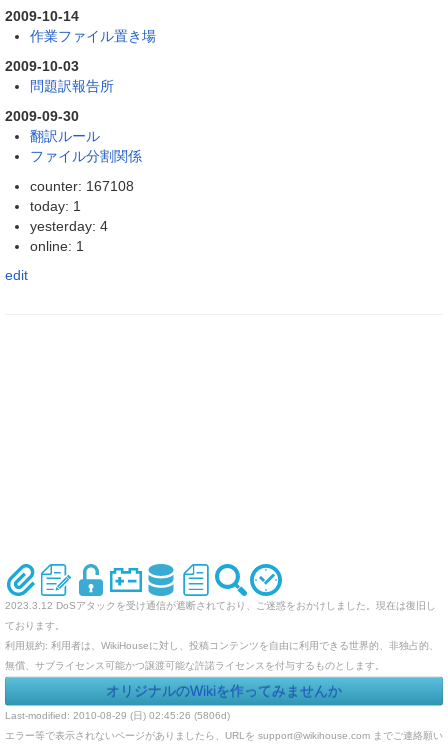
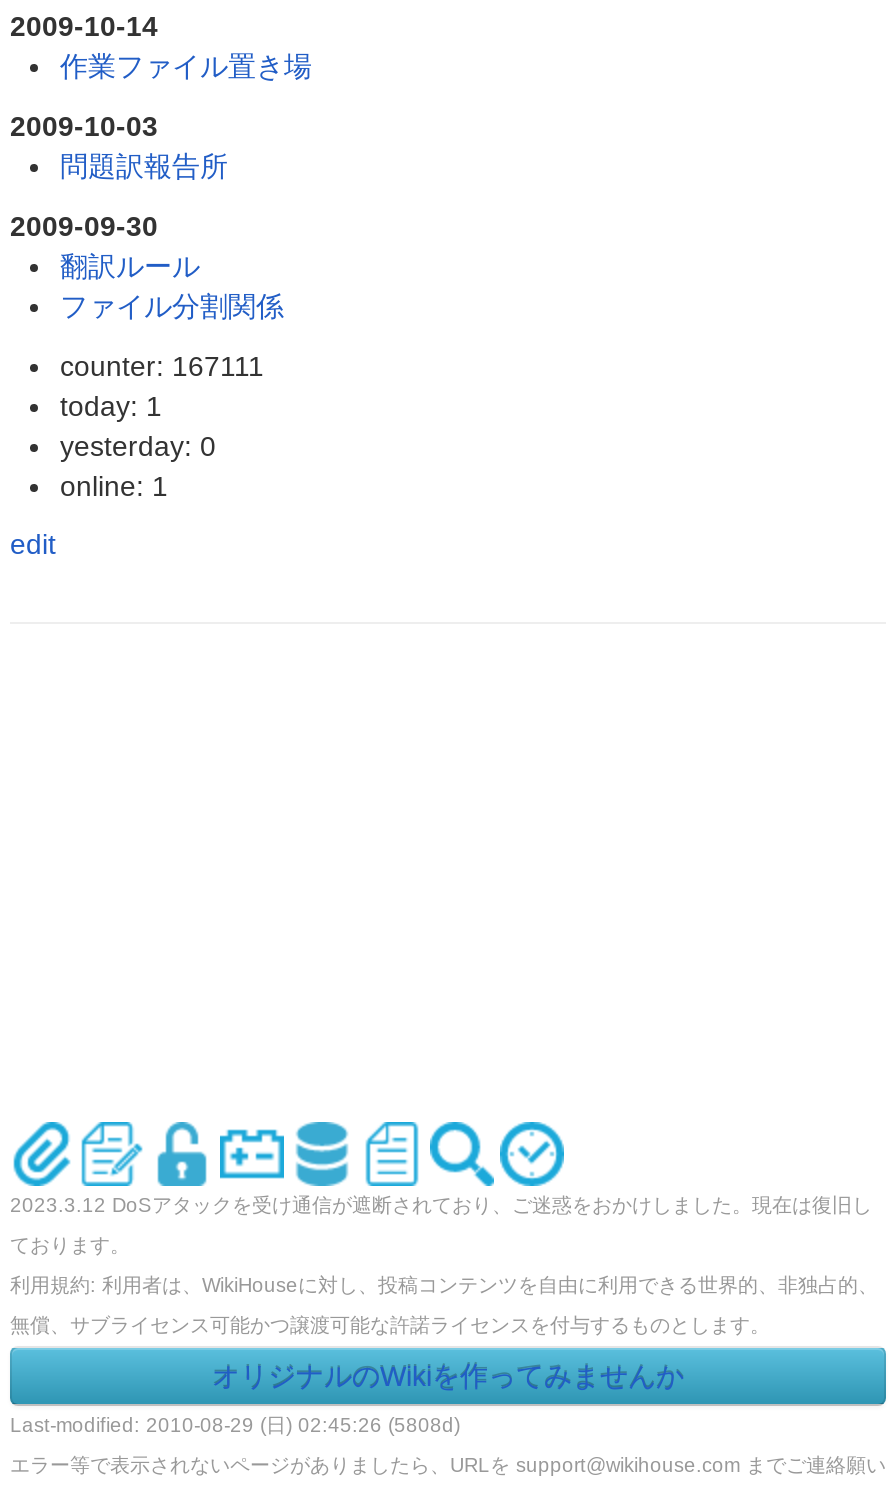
- counter: 167108
+ counter: 167111

- yesterday: 4
+ yesterday: 0

- Last-modified: 2010-08-29 (日) 02:45:26 (5806d)
+ Last-modified: 2010-08-29 (日) 02:45:26 (5808d)
